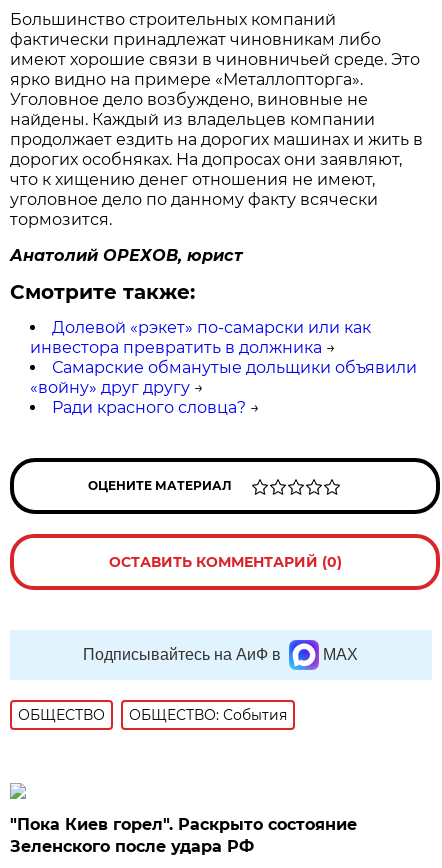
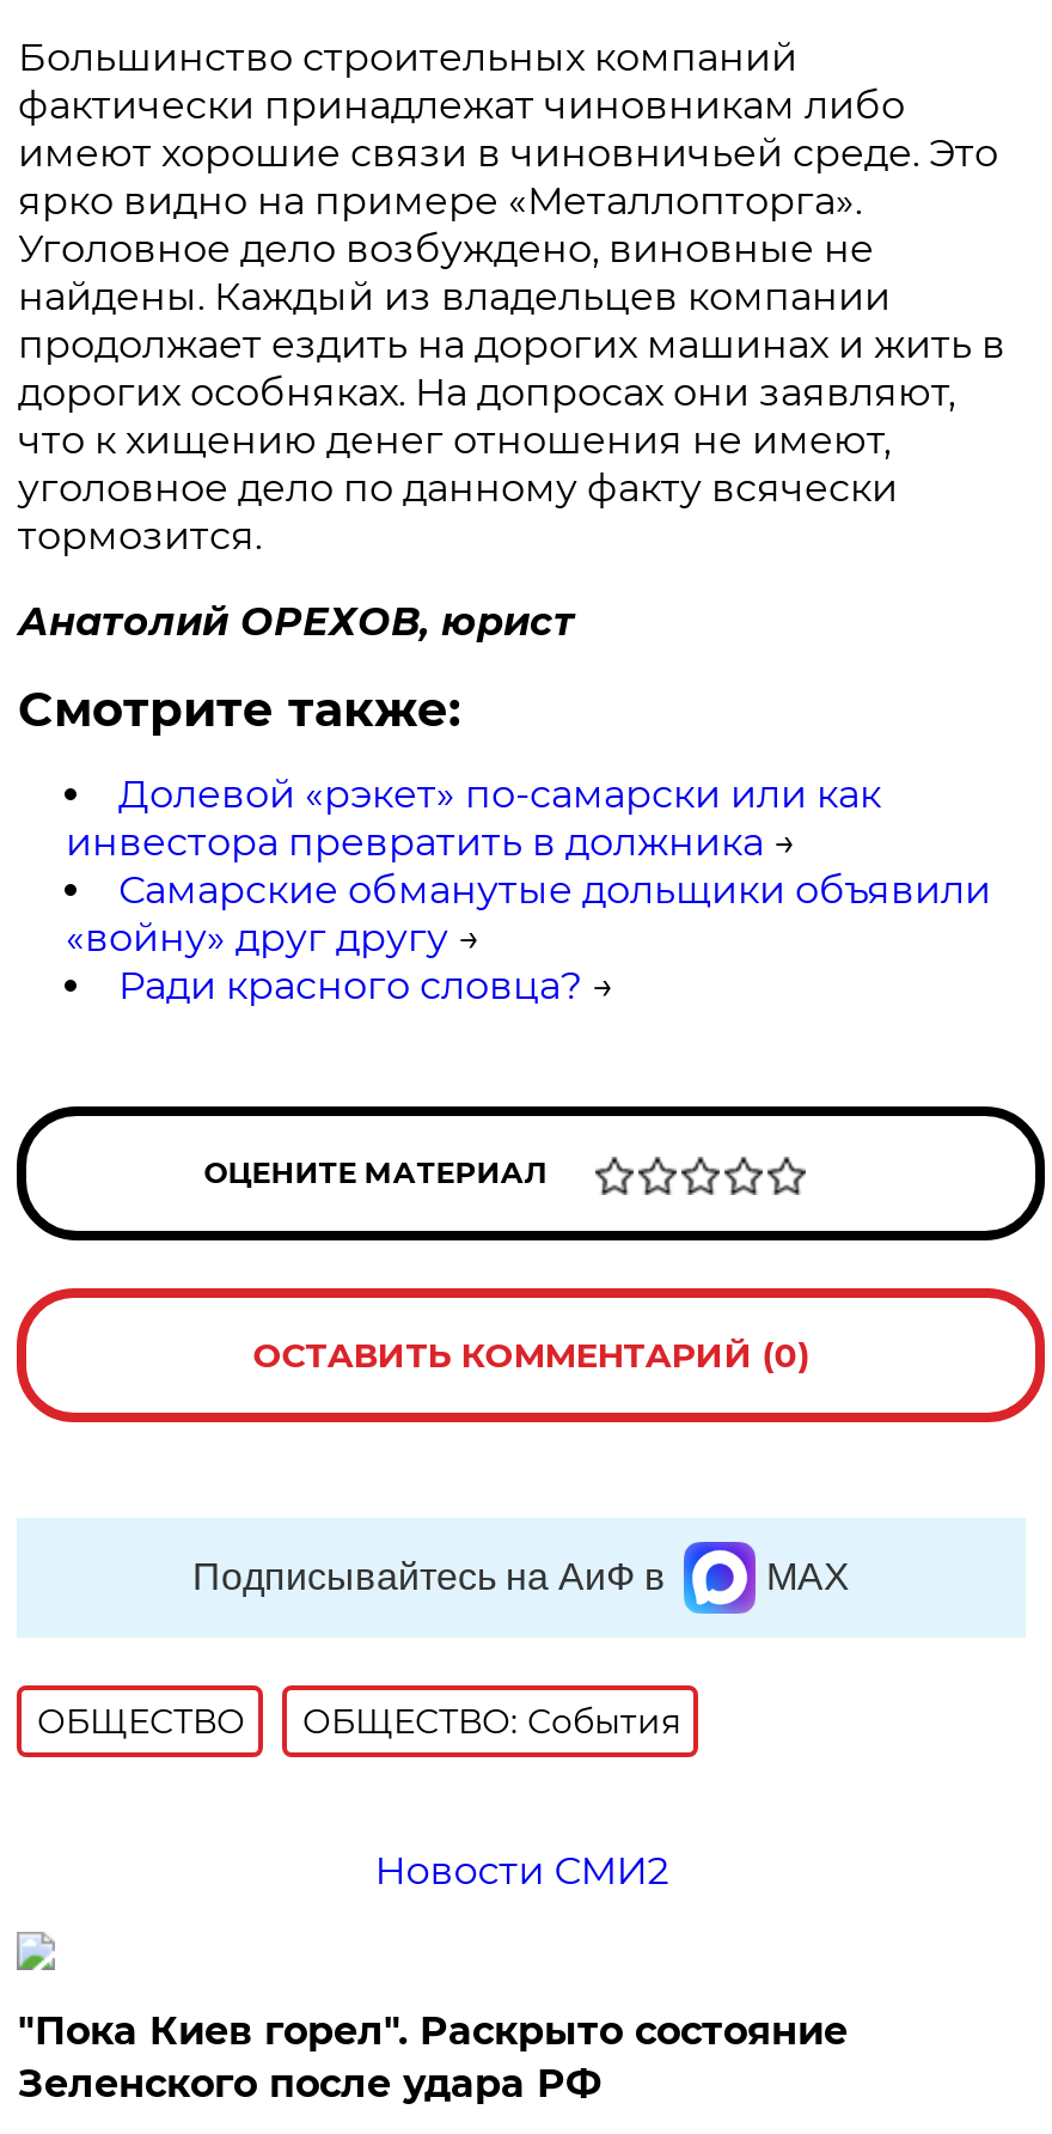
+ Новости СМИ2
